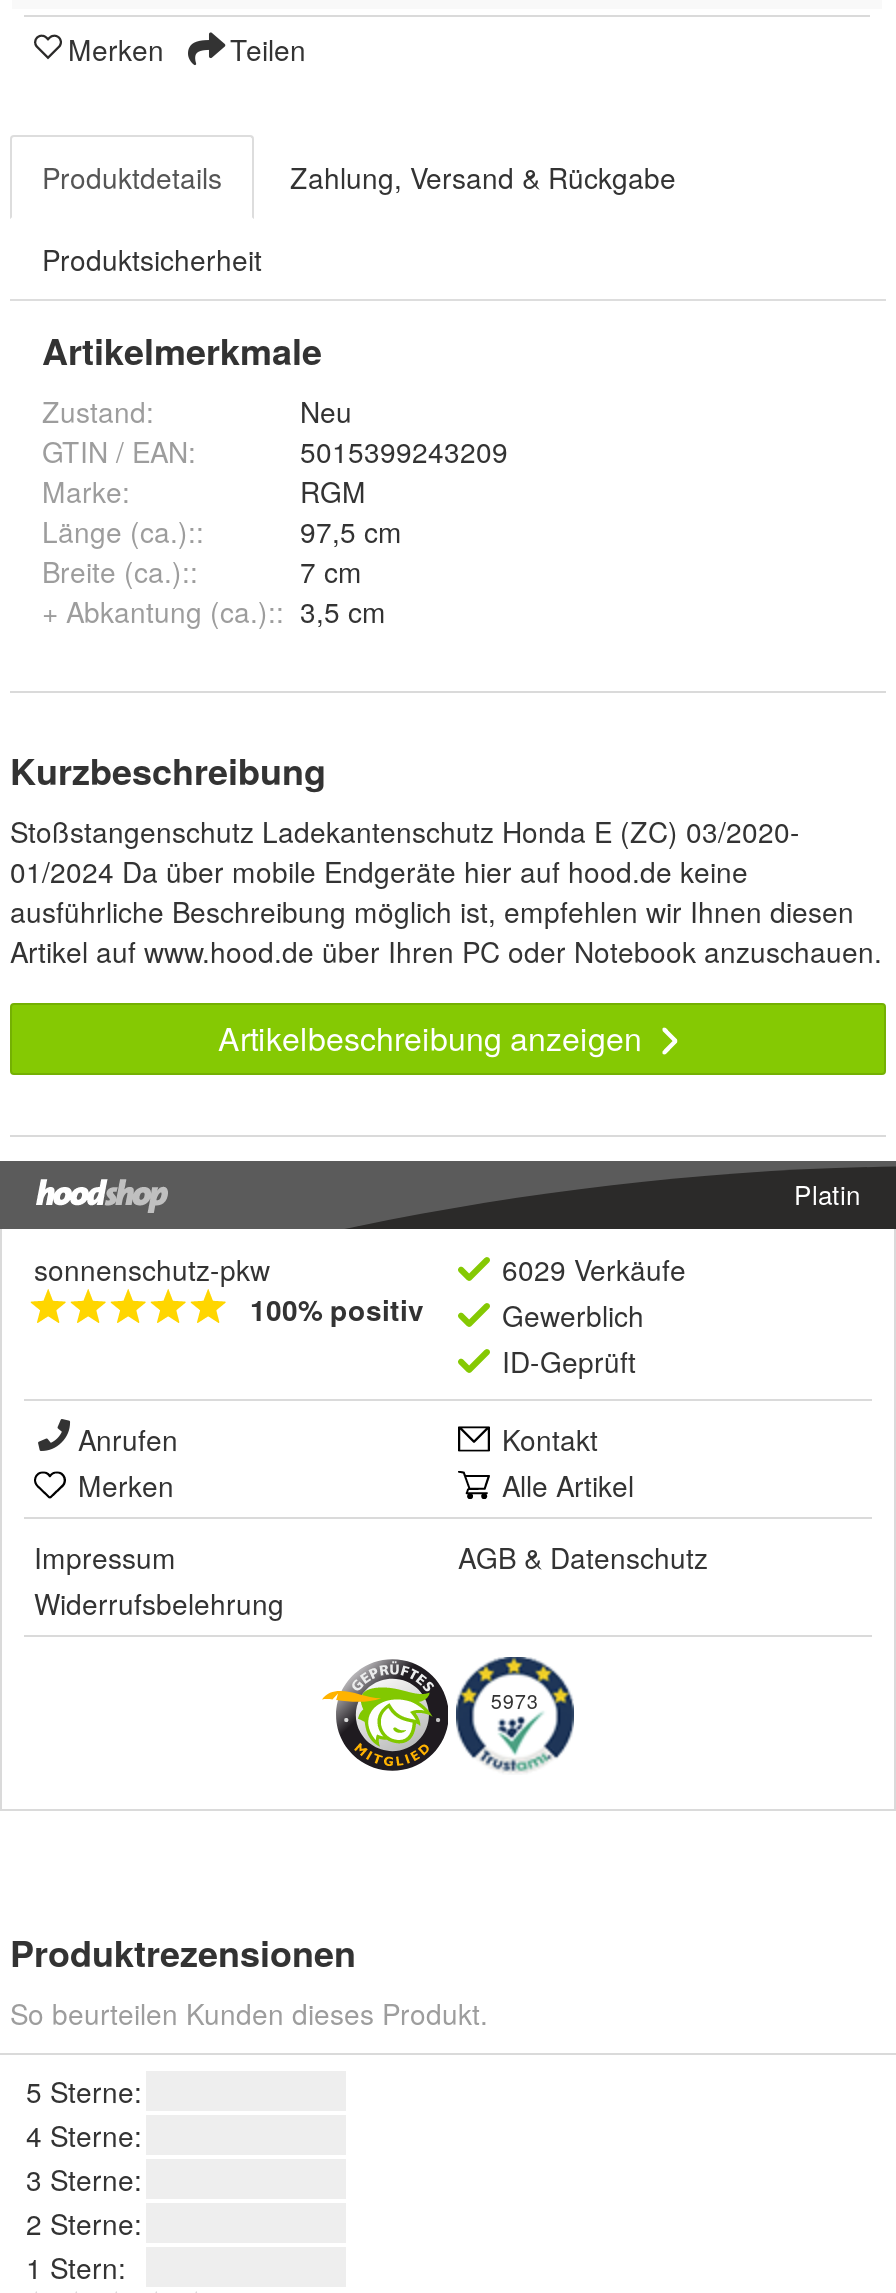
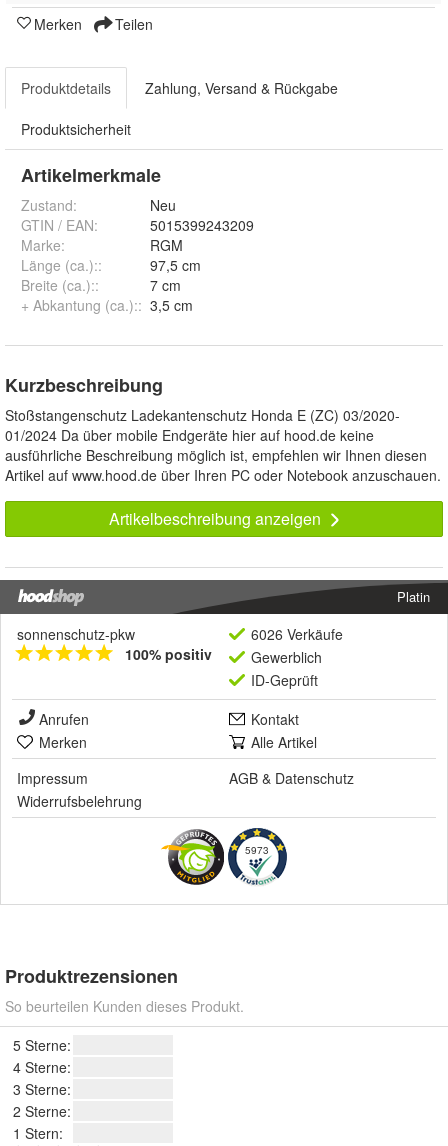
- 6029 Verkäufe
+ 6026 Verkäufe
